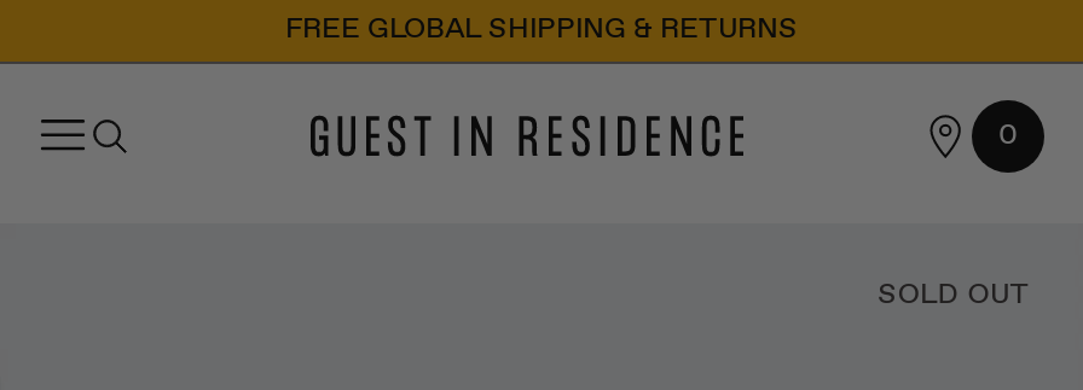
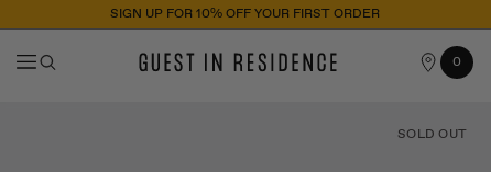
- FREE GLOBAL SHIPPING & RETURNS
+ SIGN UP FOR 10% OFF YOUR FIRST ORDER
